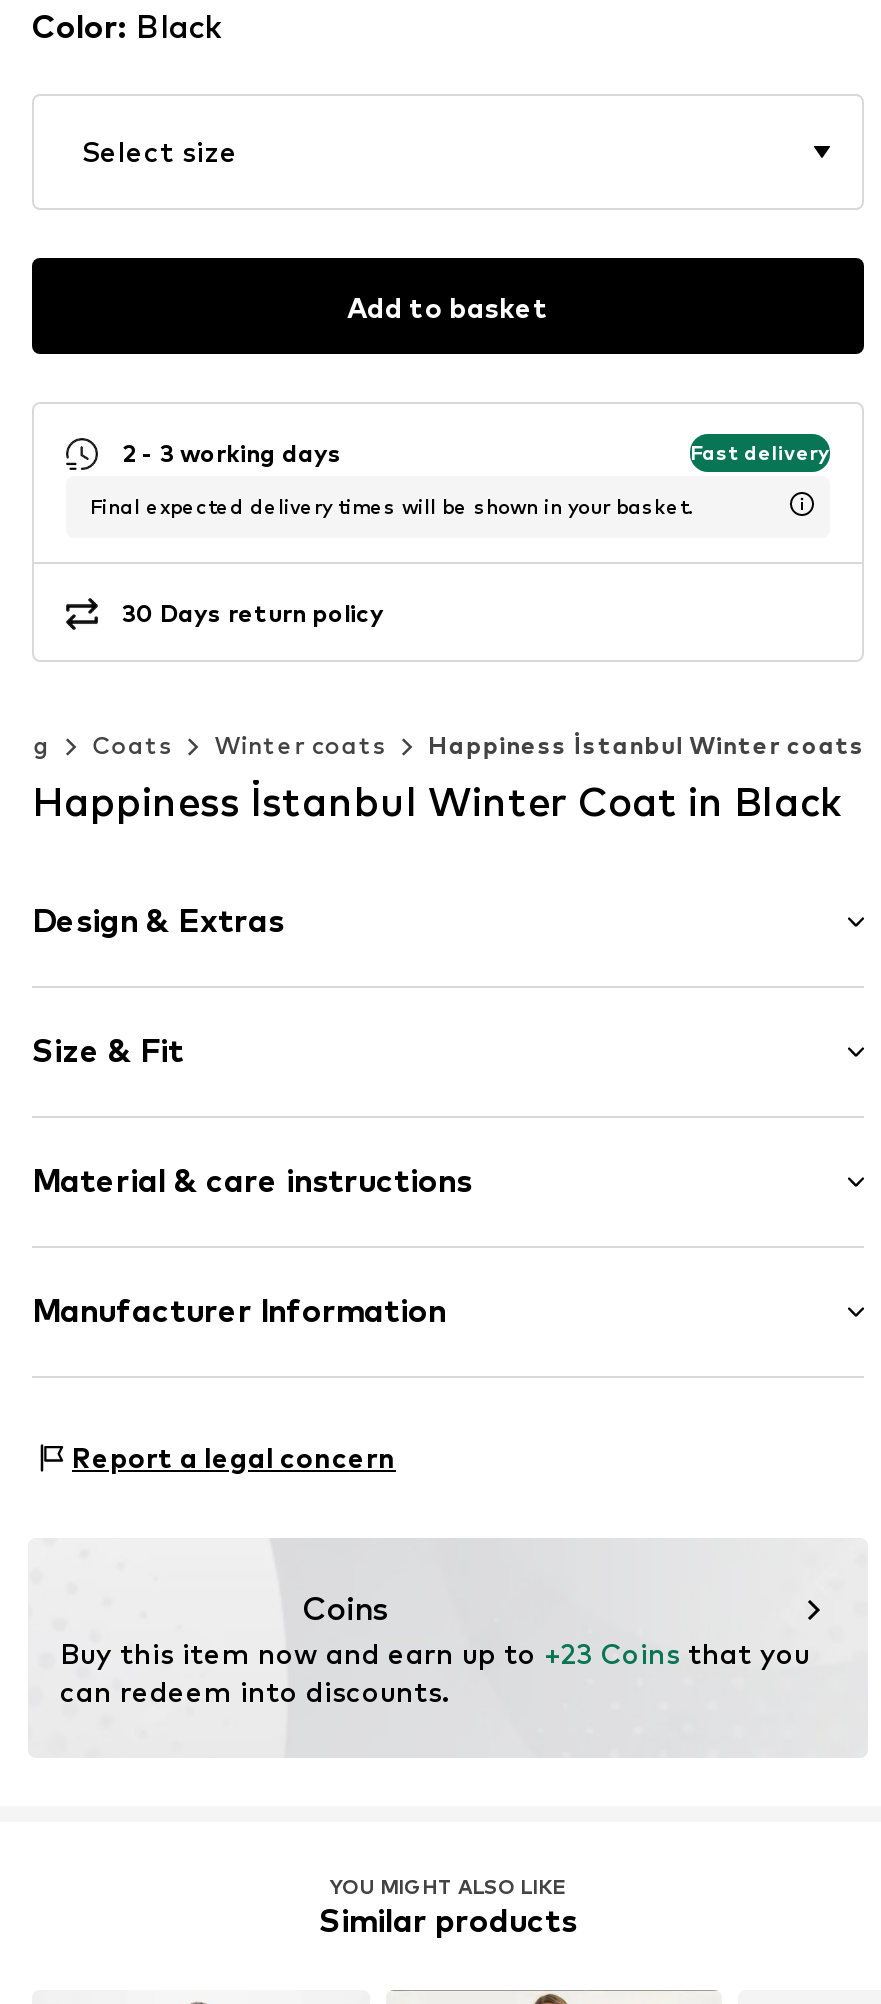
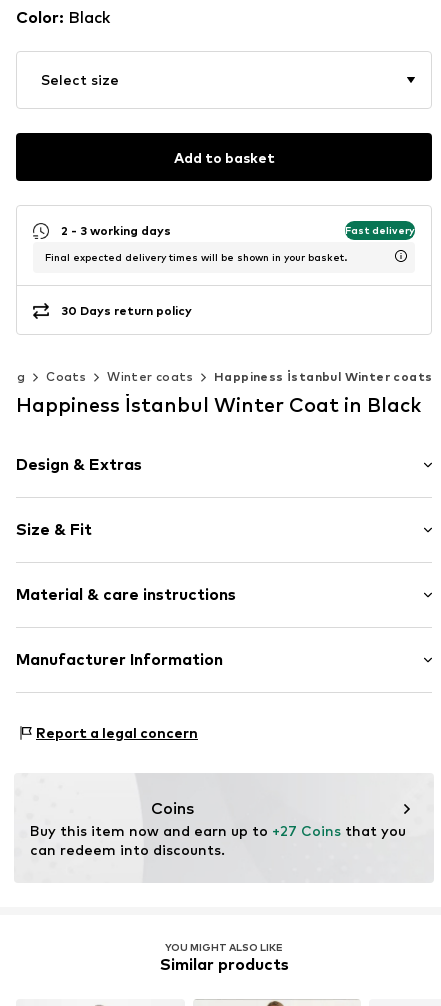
- Buy this item now and earn up to +23 Coins that you
+ Buy this item now and earn up to +27 Coins that you
